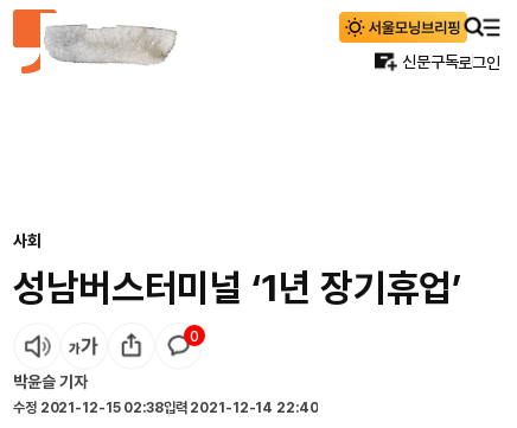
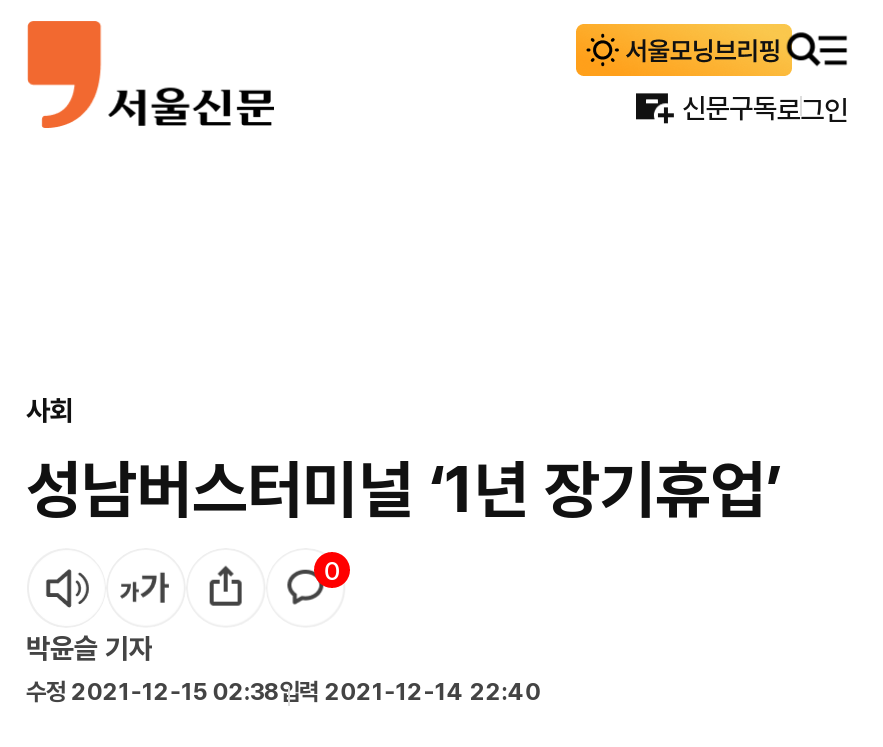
- [image]
+ [image]
